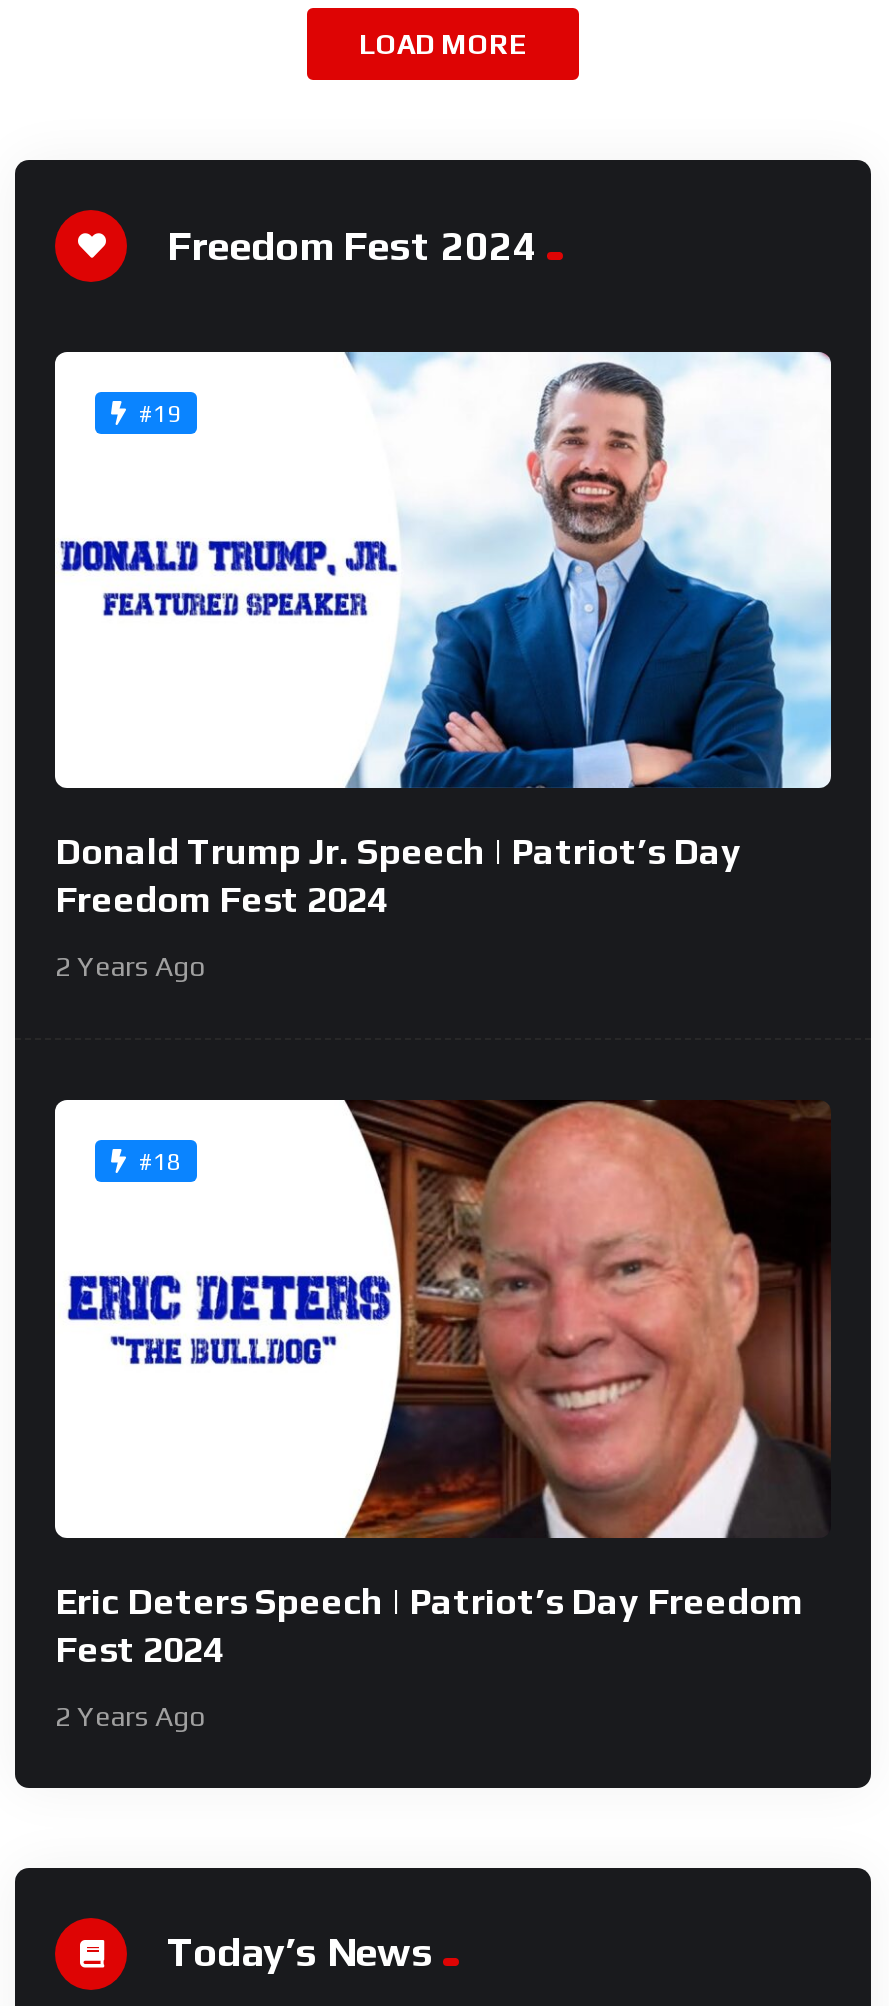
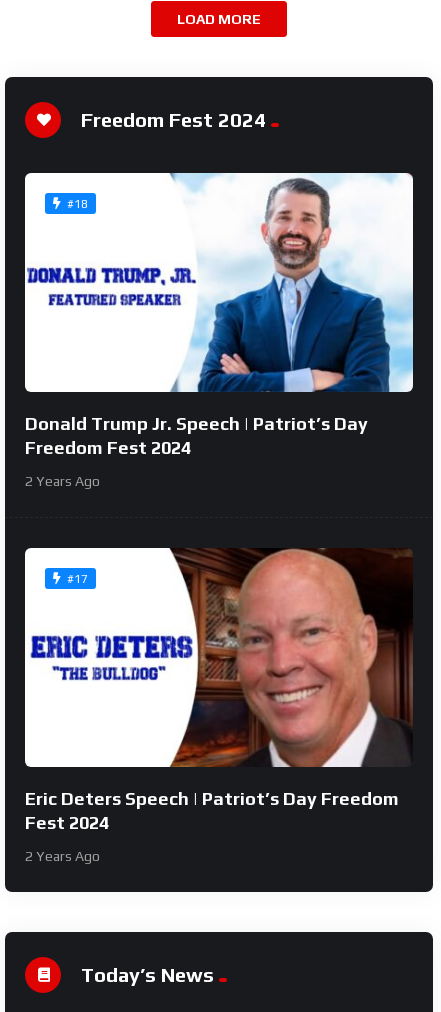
- #19
+ #18

- #18
+ #17
